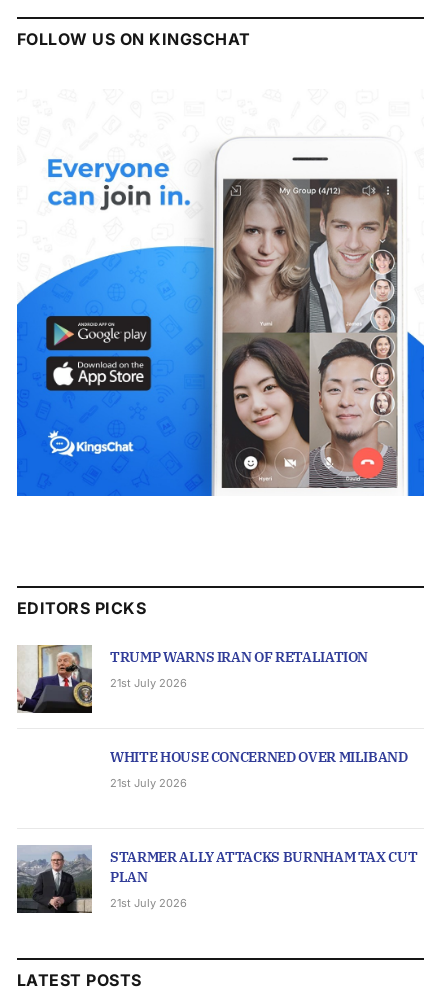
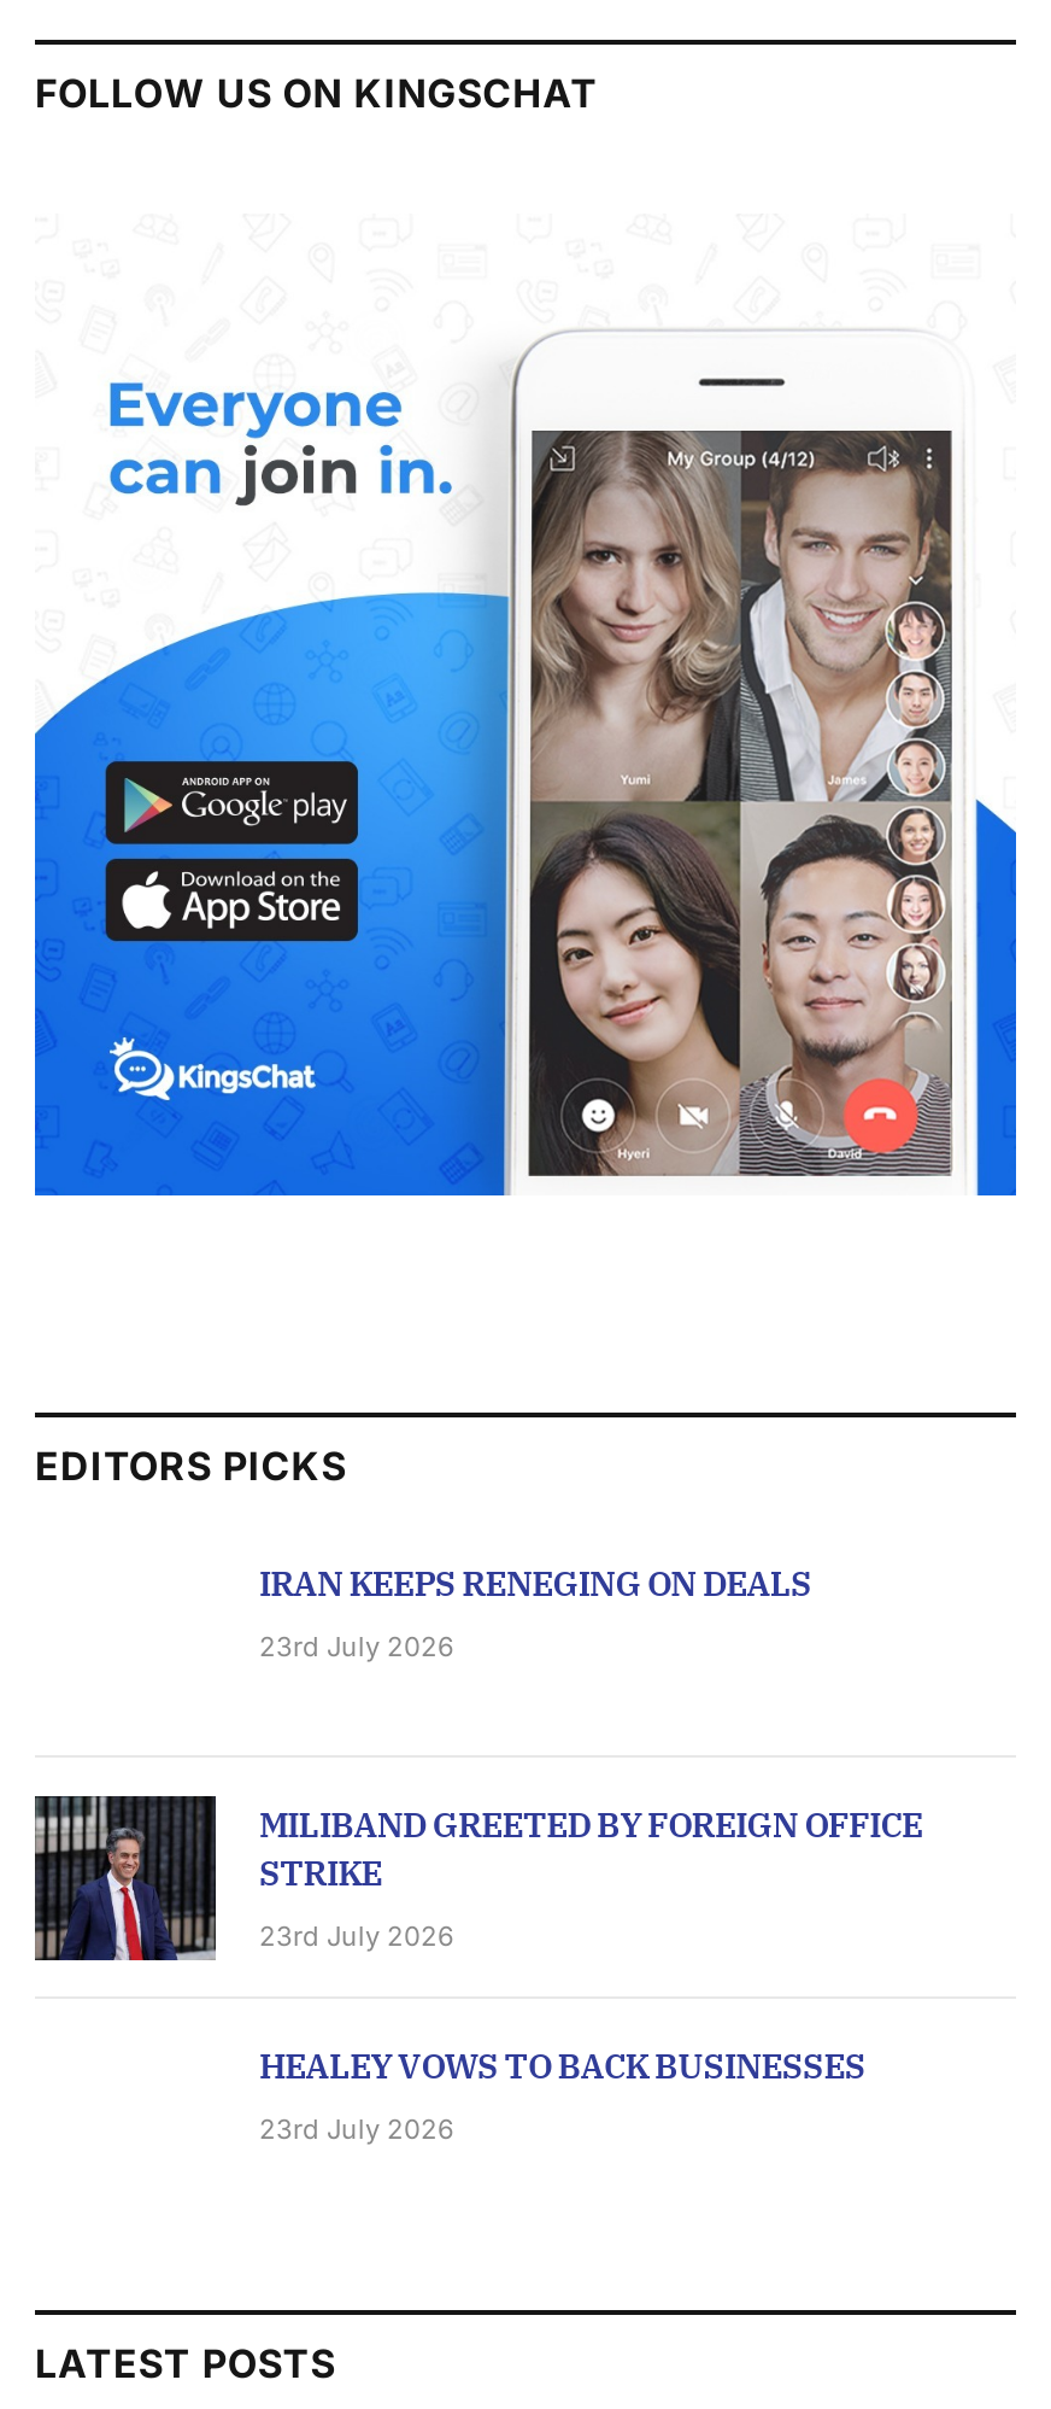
+ [image]

- [image]

- TRUMP WARNS IRAN OF RETALIATION
+ IRAN KEEPS RENEGING ON DEALS

- 21st July 2026
+ 23rd July 2026

- WHITE HOUSE CONCERNED OVER MILIBAND
+ MILIBAND GREETED BY FOREIGN OFFICE
+ STRIKE

- 21st July 2026
+ 23rd July 2026

- [image]

- STARMER ALLY ATTACKS BURNHAM TAX CUT
- PLAN
+ HEALEY VOWS TO BACK BUSINESSES

- 21st July 2026
+ 23rd July 2026
